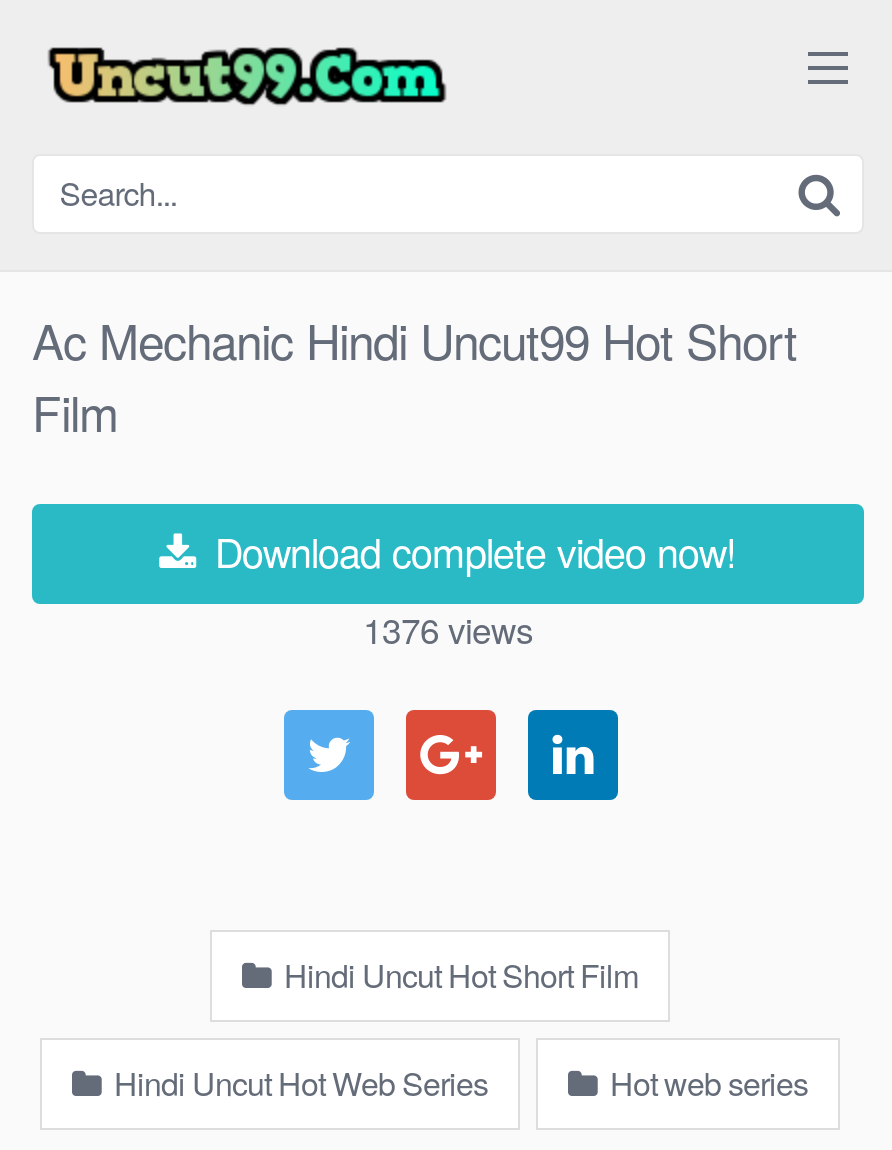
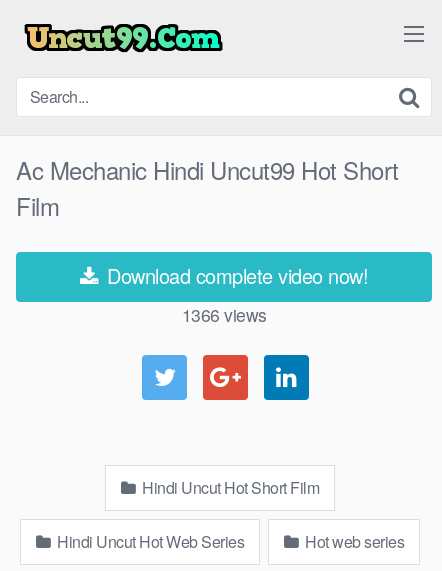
- 1376views
+ 1366views
